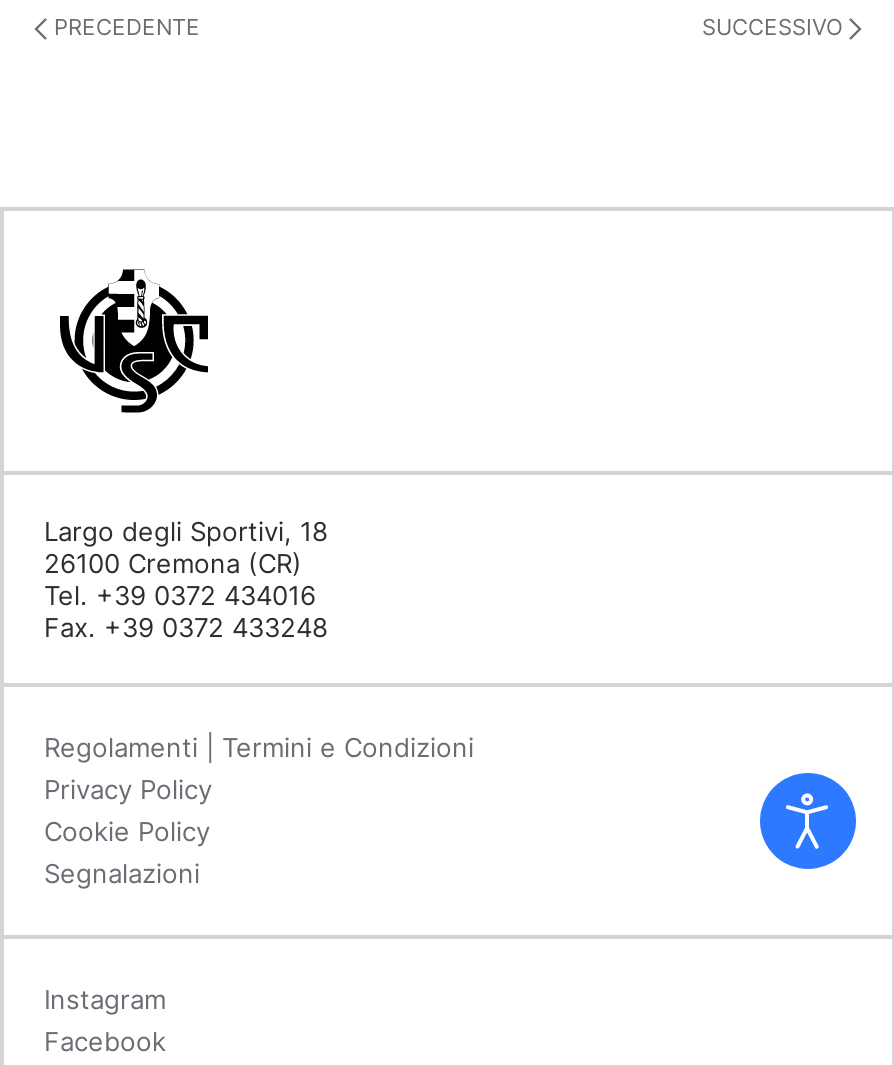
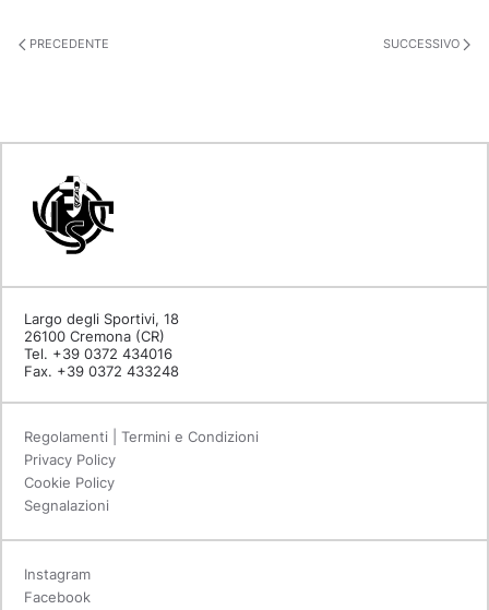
- [image]
